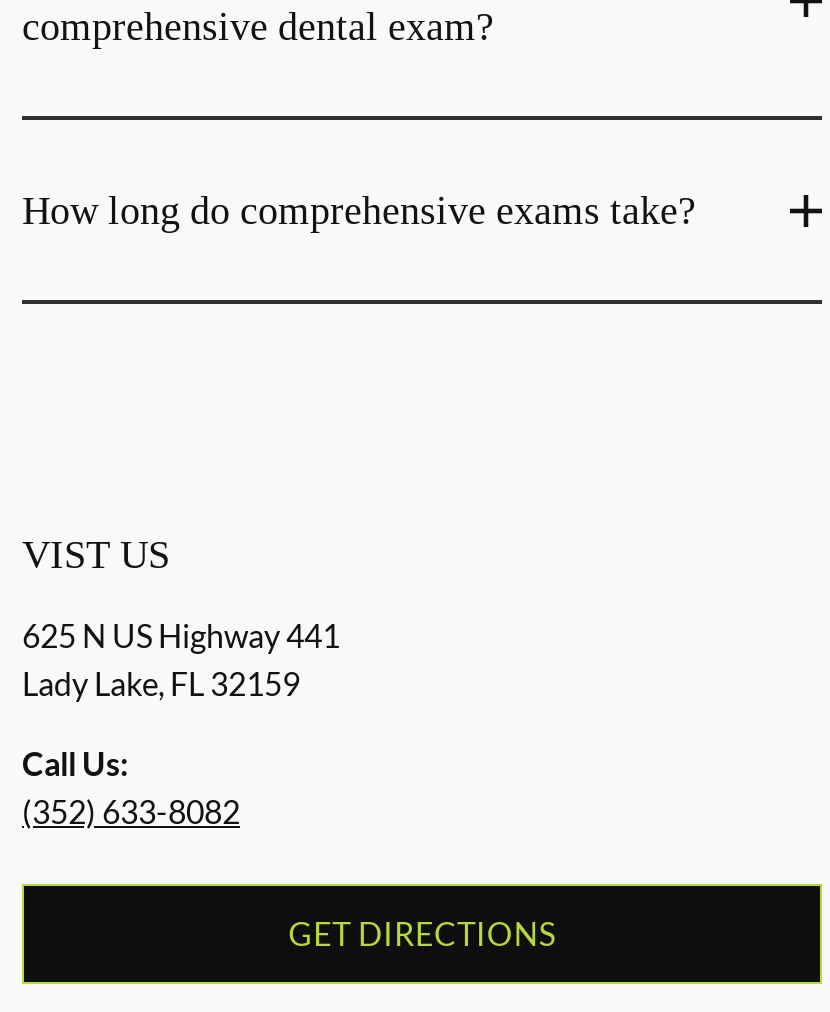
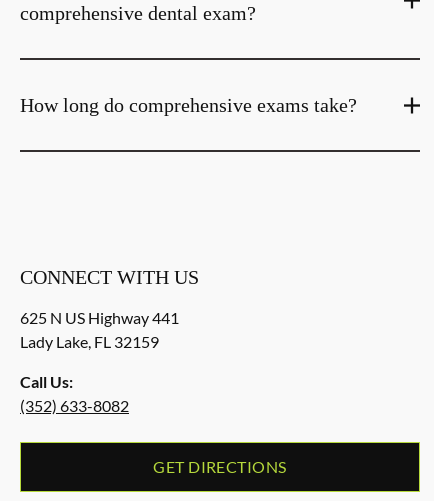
- VIST US
+ CONNECT WITH US
